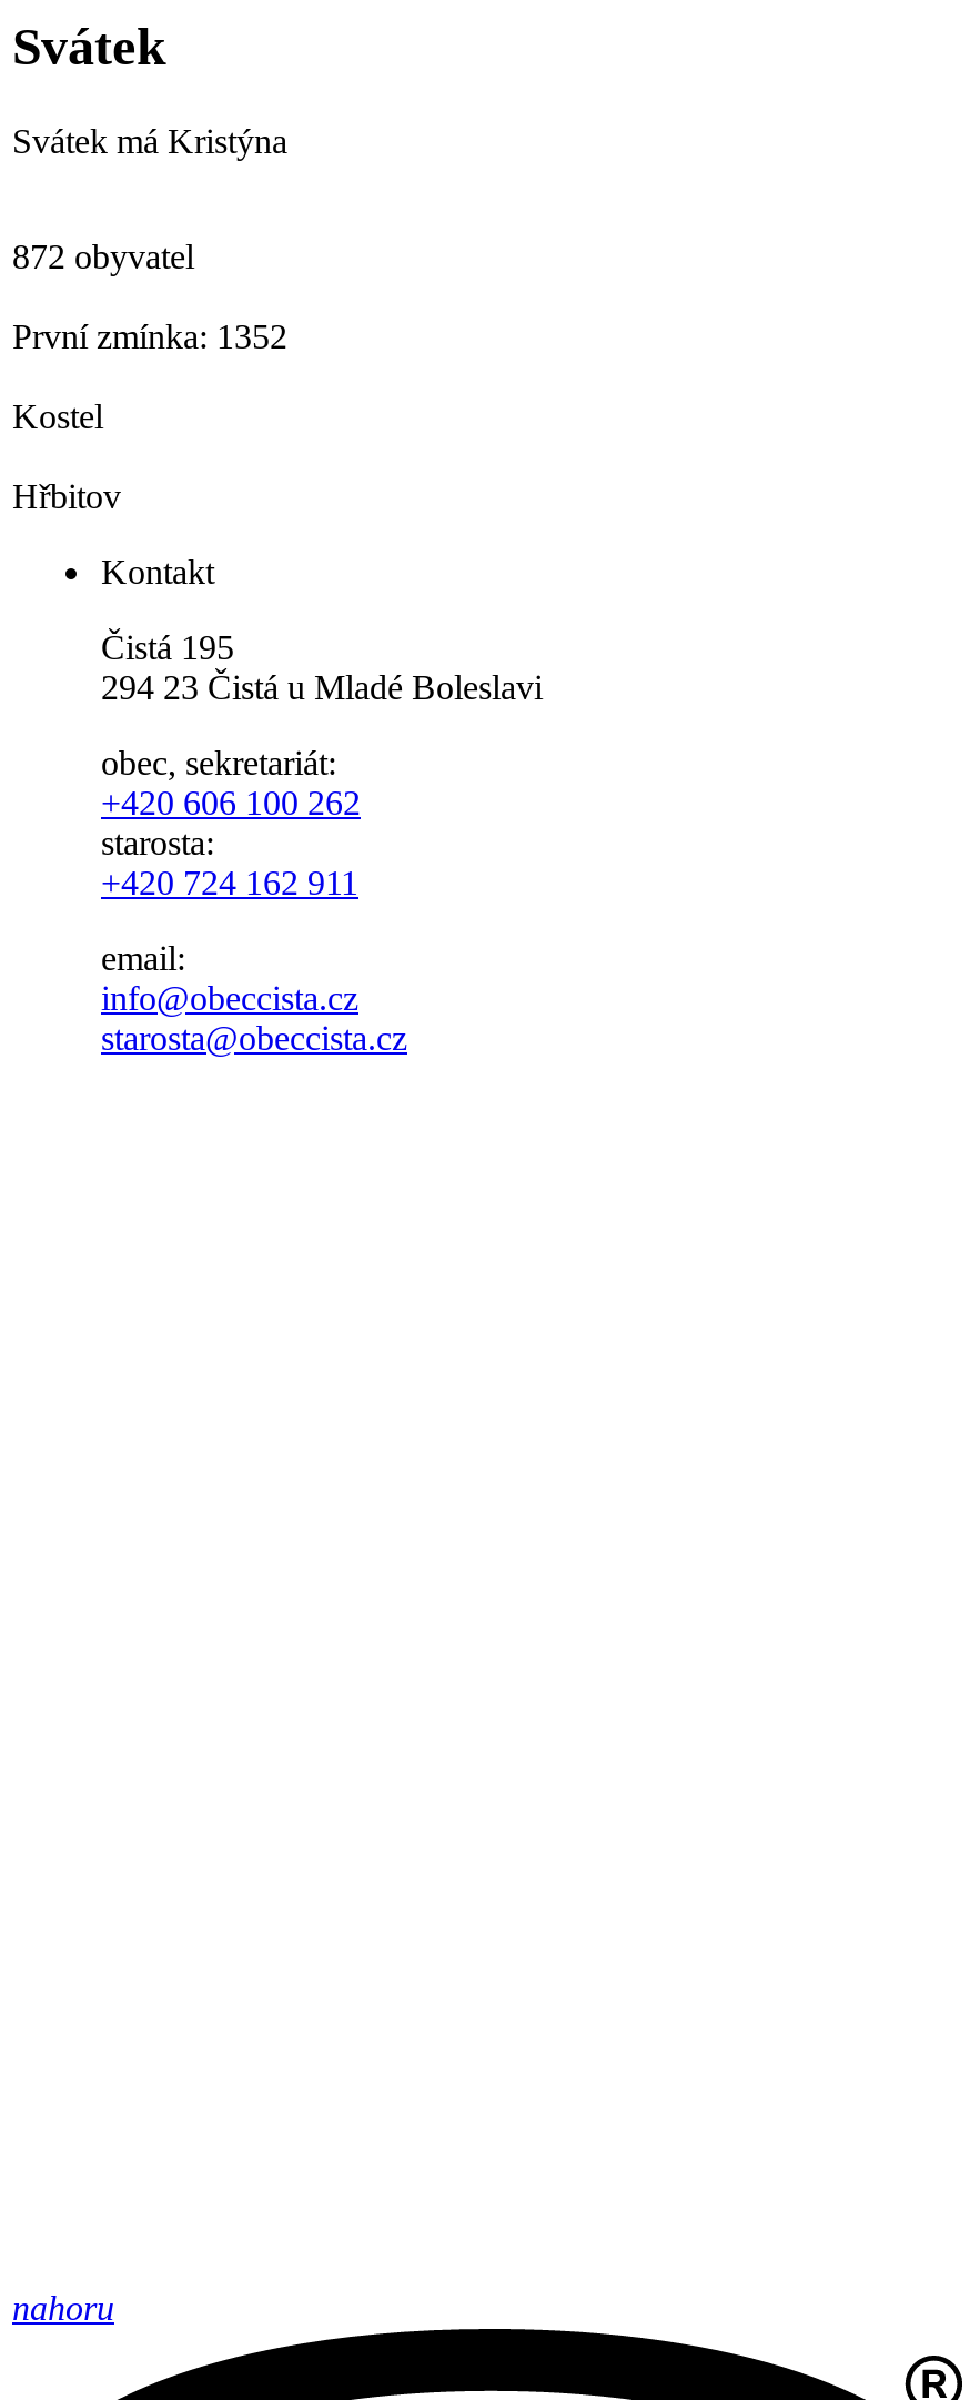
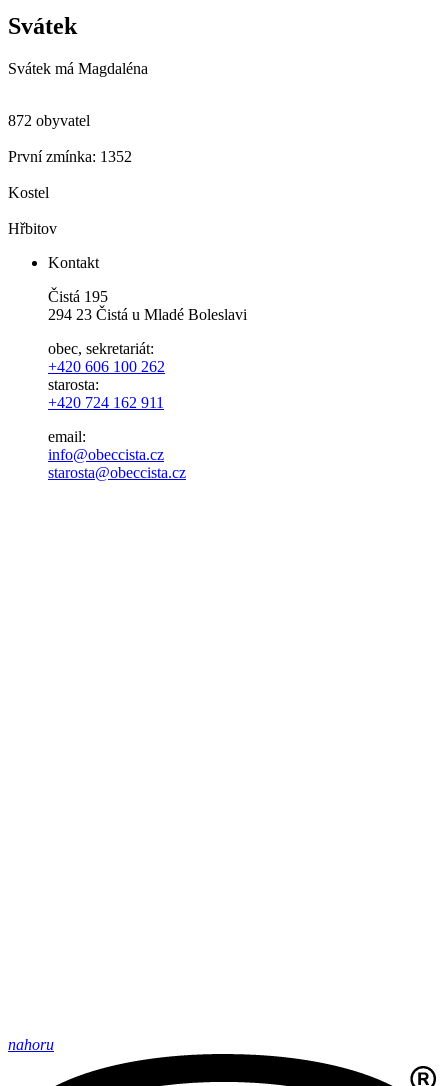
- Svátek má Kristýna
+ Svátek má Magdaléna
